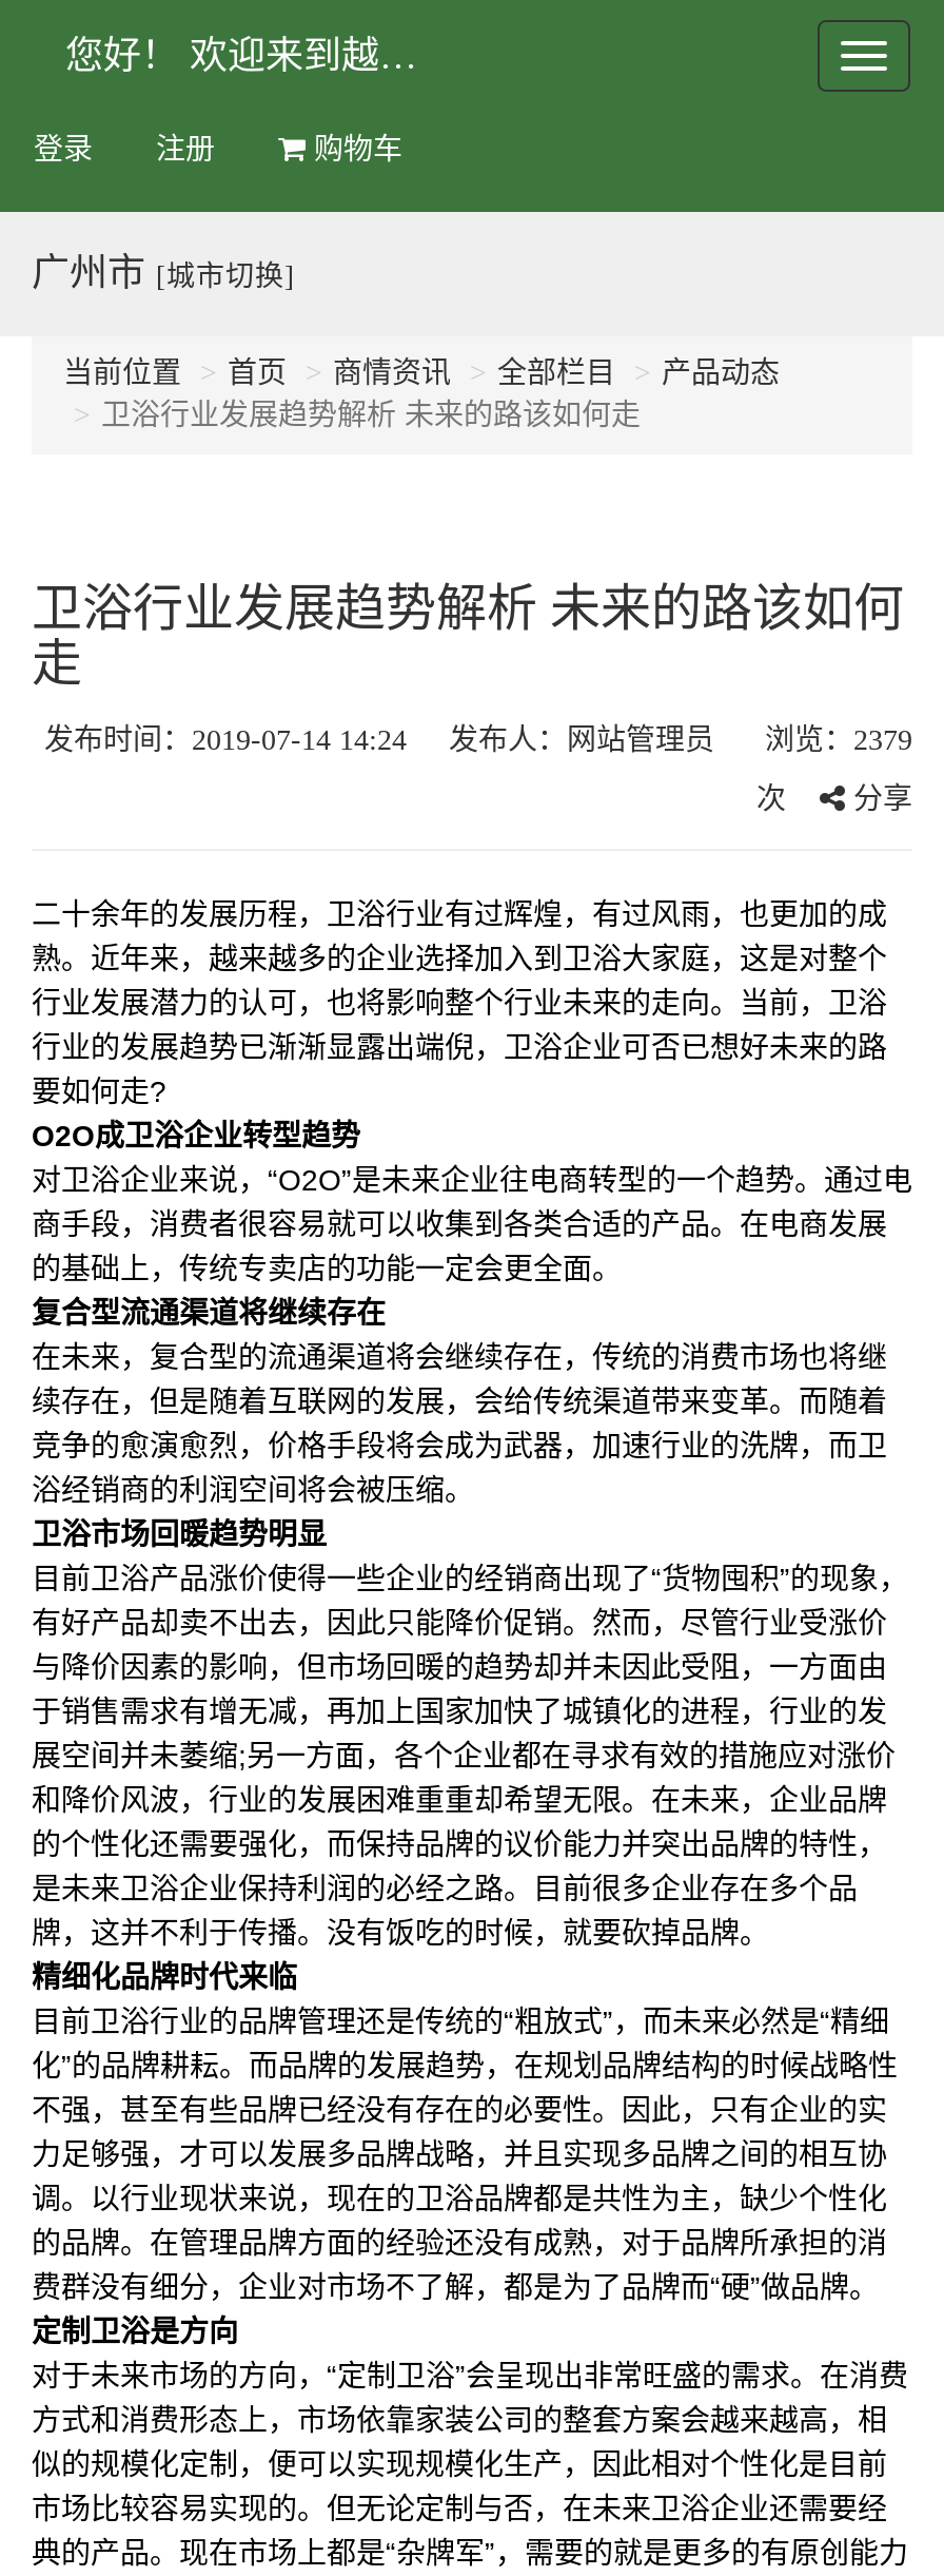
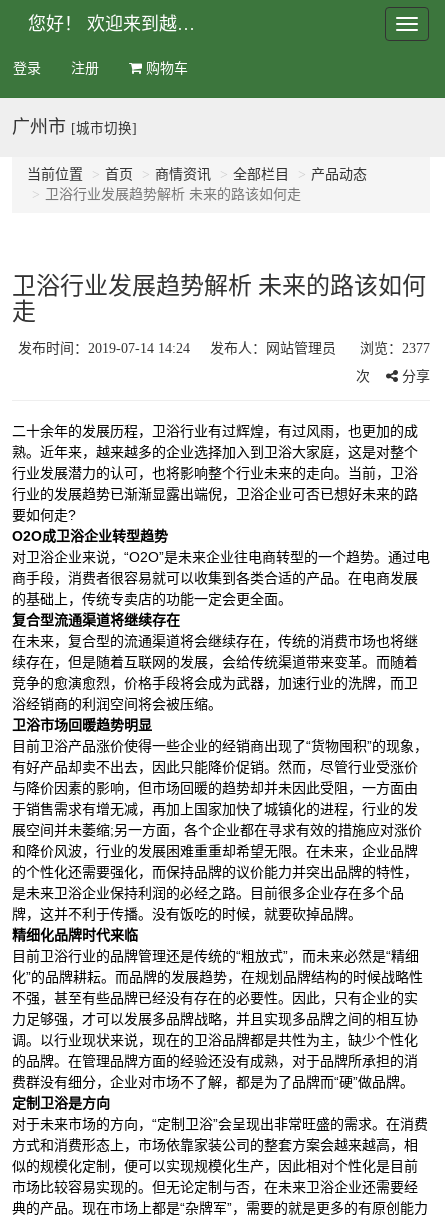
- 发布时间：2019-07-14 14:24 发布人：网站管理员 浏览：2379
+ 发布时间：2019-07-14 14:24 发布人：网站管理员 浏览：2377
